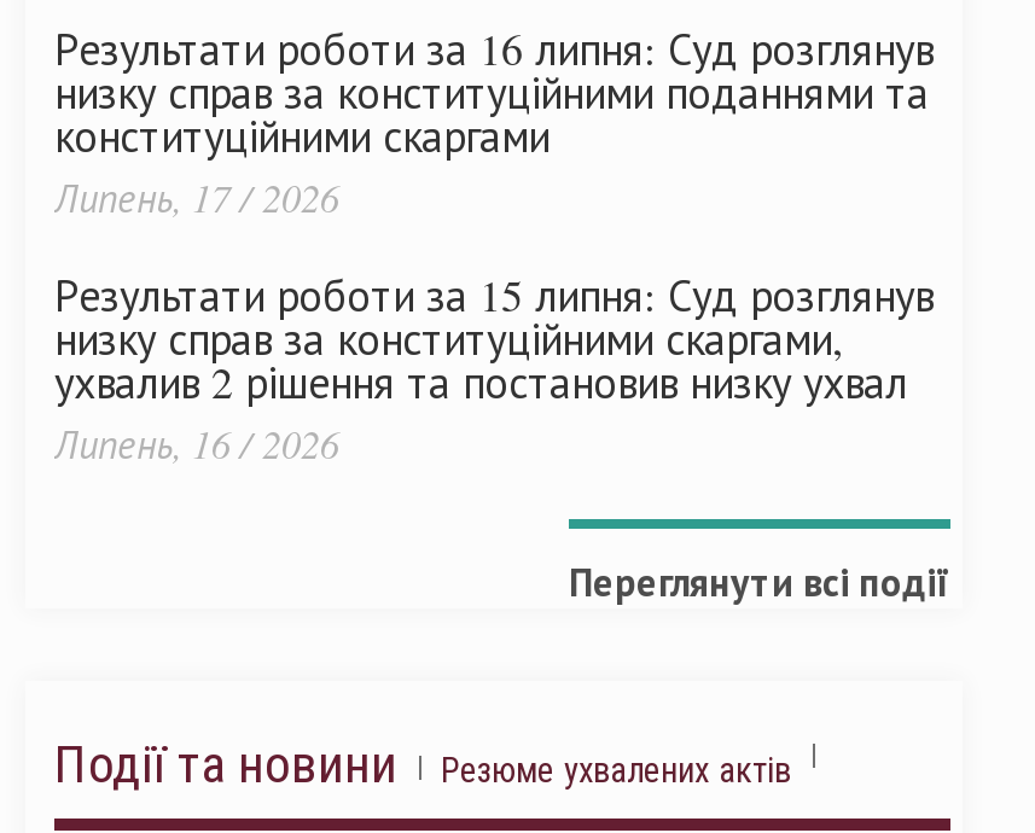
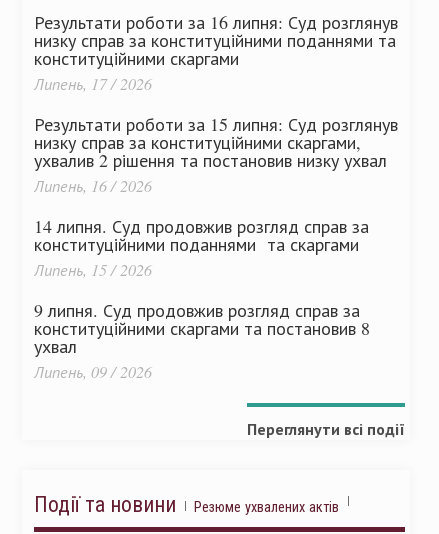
+ 14 липня. Суд продовжив розгляд справ за
+ конституційними поданнями та скаргами
+ Липень, 15 / 2026
+ 9 липня. Суд продовжив розгляд справ за
+ конституційними скаргами та постановив 8
+ ухвал
+ Липень, 09 / 2026
